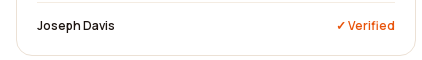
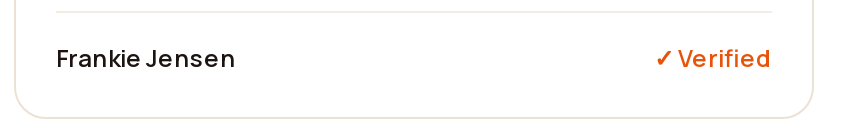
- Joseph Davis
+ Frankie Jensen
